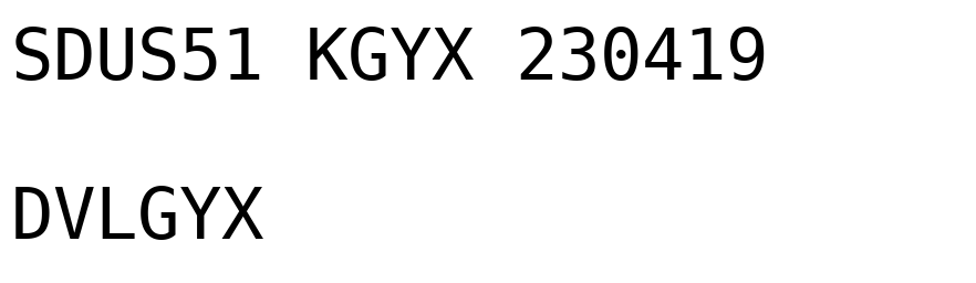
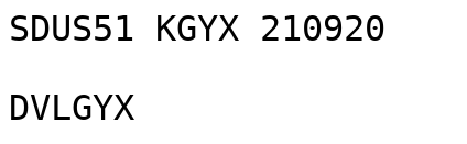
- SDUS51 KGYX 230419
+ SDUS51 KGYX 210920
